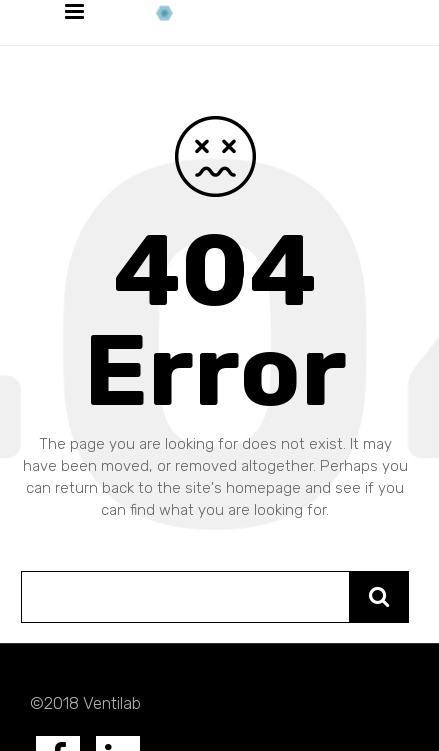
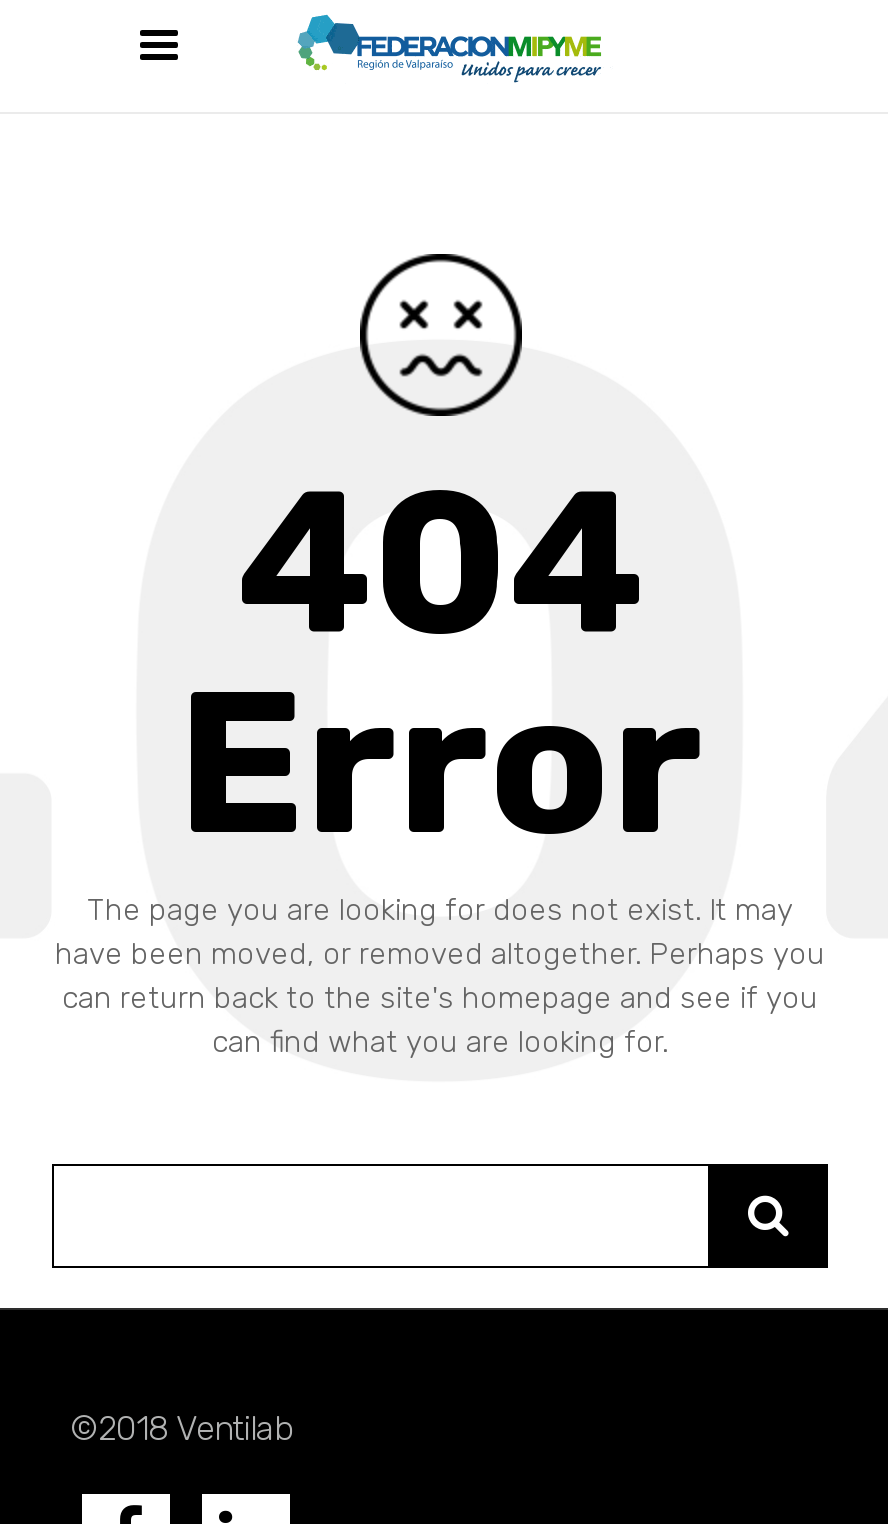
+ [image]
